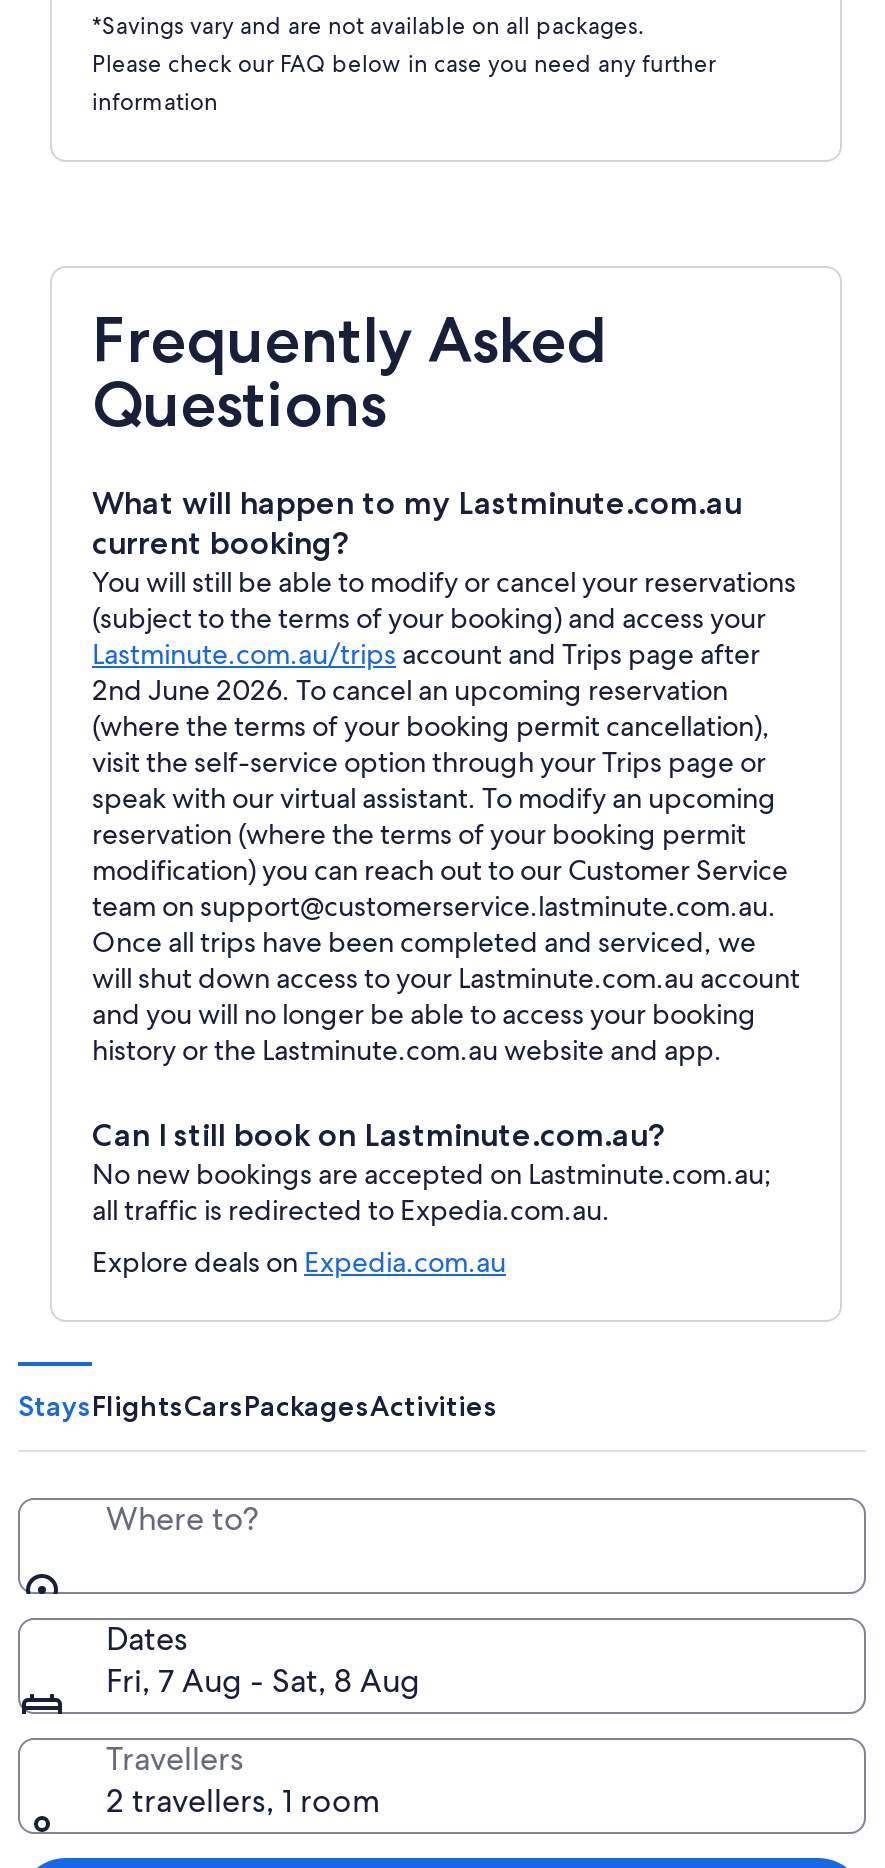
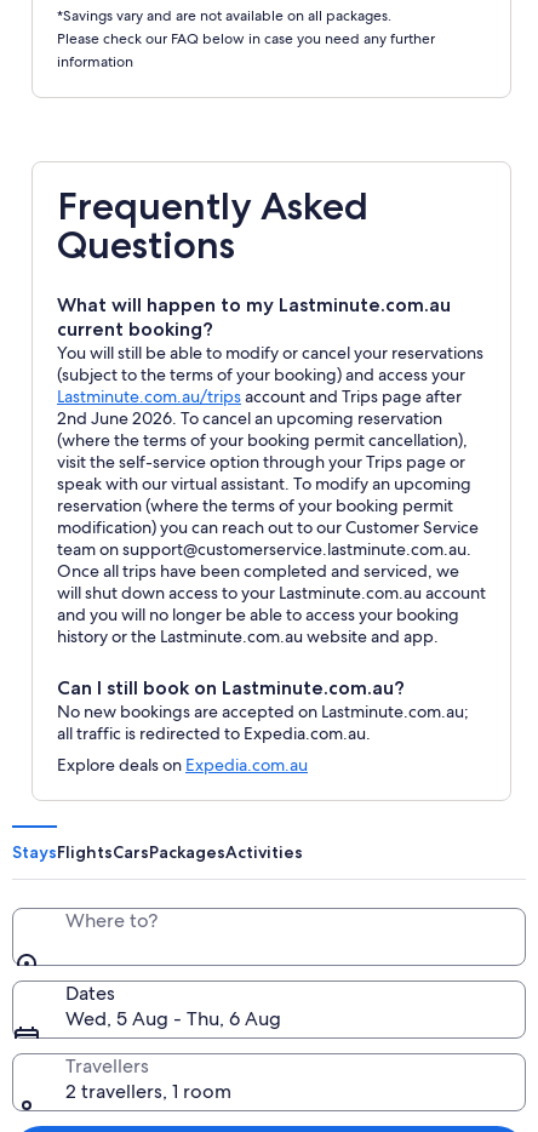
- Fri, 7 Aug - Sat, 8 Aug
+ Wed, 5 Aug - Thu, 6 Aug
